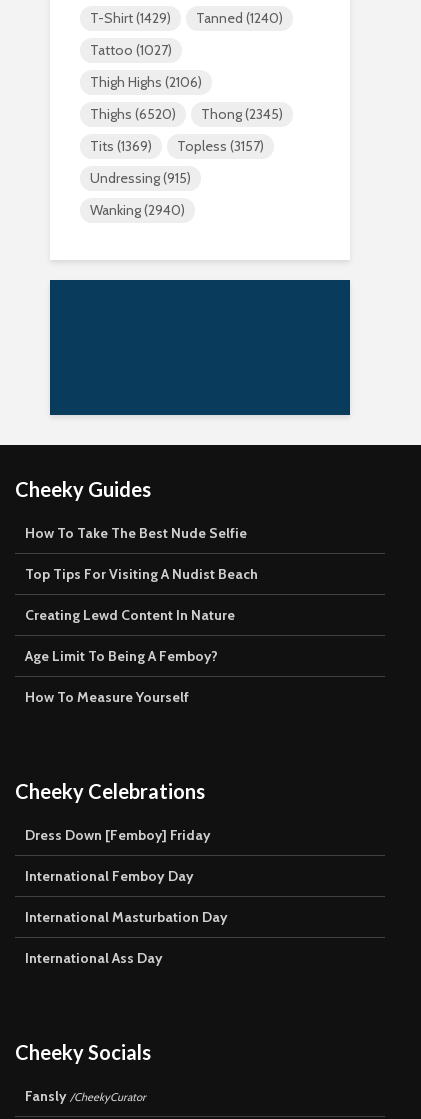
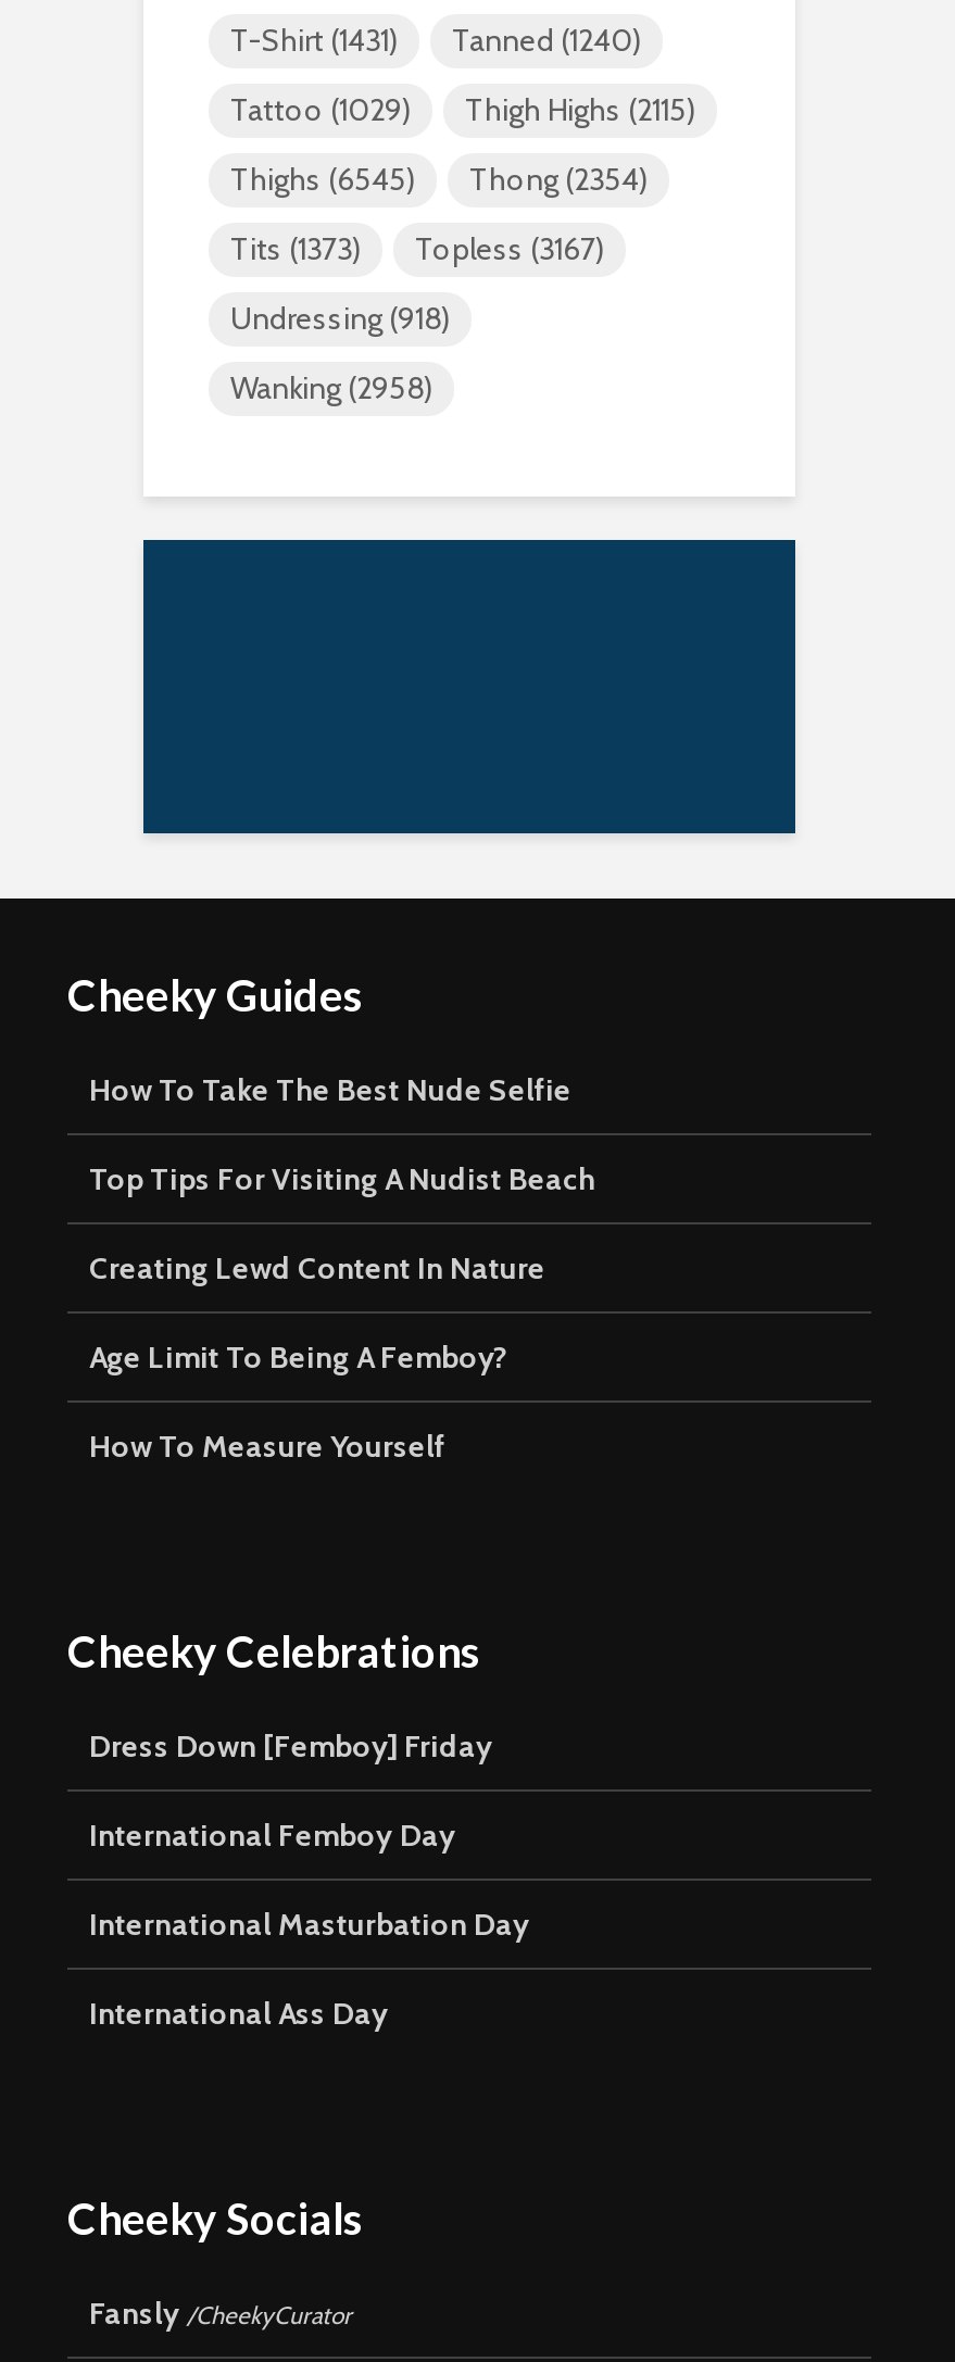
- T-Shirt (1429) Tanned (1240)
+ T-Shirt (1431) Tanned (1240)

- Tattoo (1027)
+ Tattoo (1029)

- Thigh Highs (2106)
+ Thigh Highs (2115)

- Thighs (6520)
+ Thighs (6545)

- Thong (2345)
+ Thong (2354)

- Tits (1369)
+ Tits (1373)

- Topless (3157)
+ Topless (3167)

- Undressing (915)
+ Undressing (918)

- Wanking (2940)
+ Wanking (2958)
